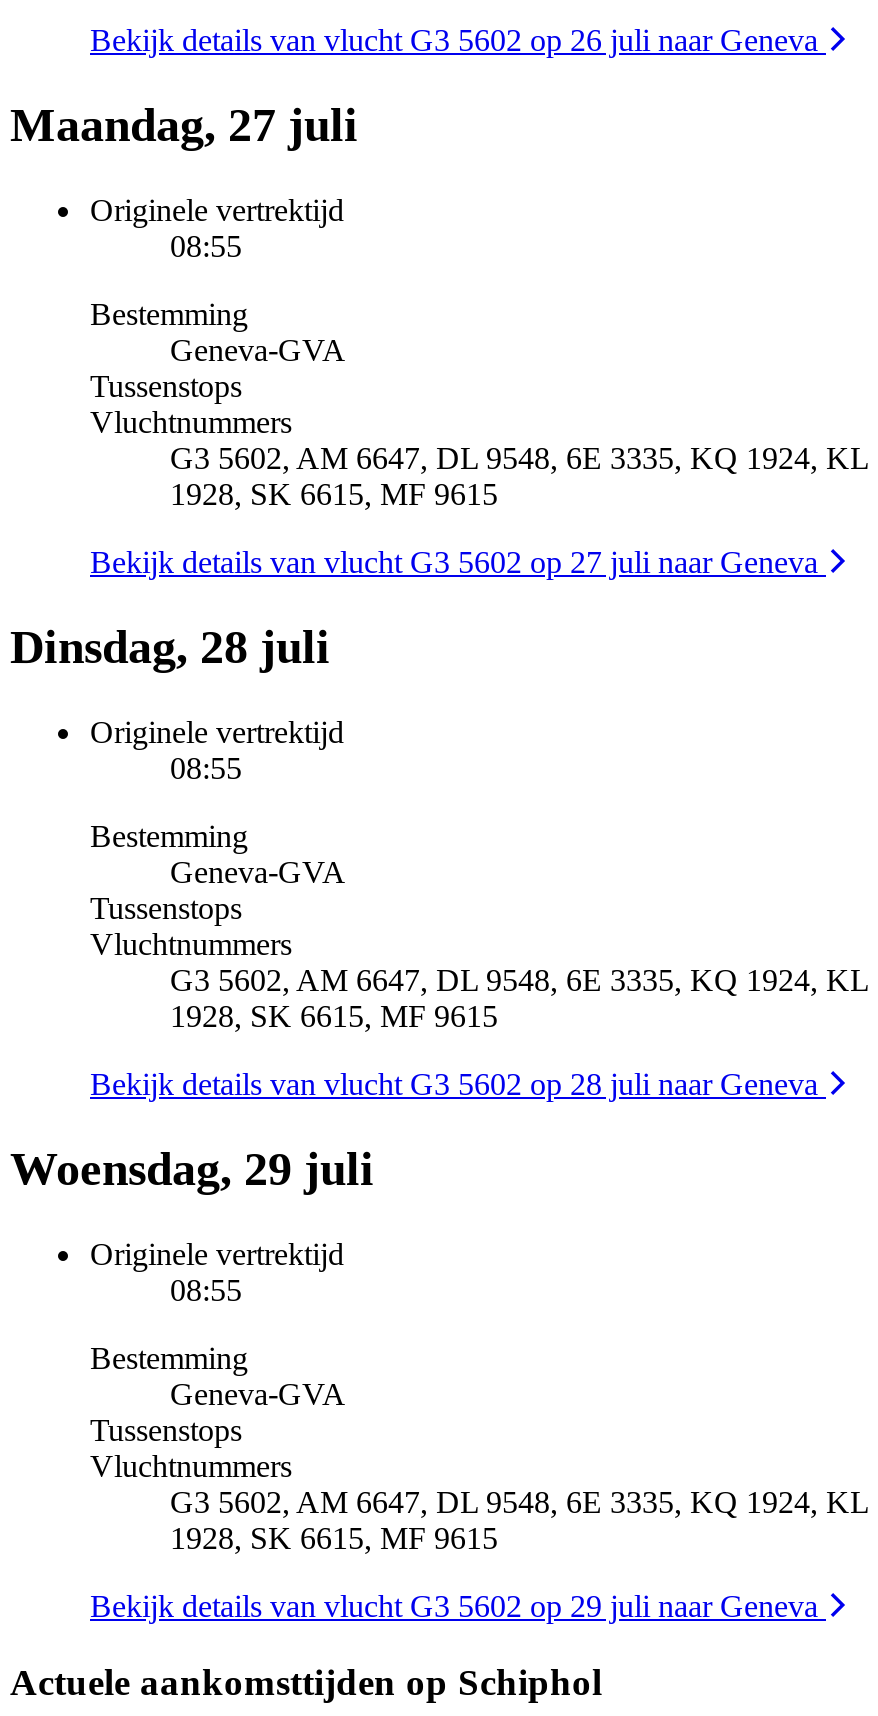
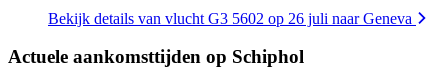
- Maandag, 27 juli
- Originele vertrektijd
- 08:55
- Bestemming
- Geneva-GVA
- Tussenstops
- Vluchtnummers
- G3 5602, AM 6647, DL 9548, 6E 3335, KQ 1924, KL
- 1928, SK 6615, MF 9615
- Bekijk details van vlucht G3 5602 op 27 juli naar Geneva
- Dinsdag, 28 juli
- Originele vertrektijd
- 08:55
- Bestemming
- Geneva-GVA
- Tussenstops
- Vluchtnummers
- G3 5602, AM 6647, DL 9548, 6E 3335, KQ 1924, KL
- 1928, SK 6615, MF 9615
- Bekijk details van vlucht G3 5602 op 28 juli naar Geneva
- Woensdag, 29 juli
- Originele vertrektijd
- 08:55
- Bestemming
- Geneva-GVA
- Tussenstops
- Vluchtnummers
- G3 5602, AM 6647, DL 9548, 6E 3335, KQ 1924, KL
- 1928, SK 6615, MF 9615
- Bekijk details van vlucht G3 5602 op 29 juli naar Geneva
